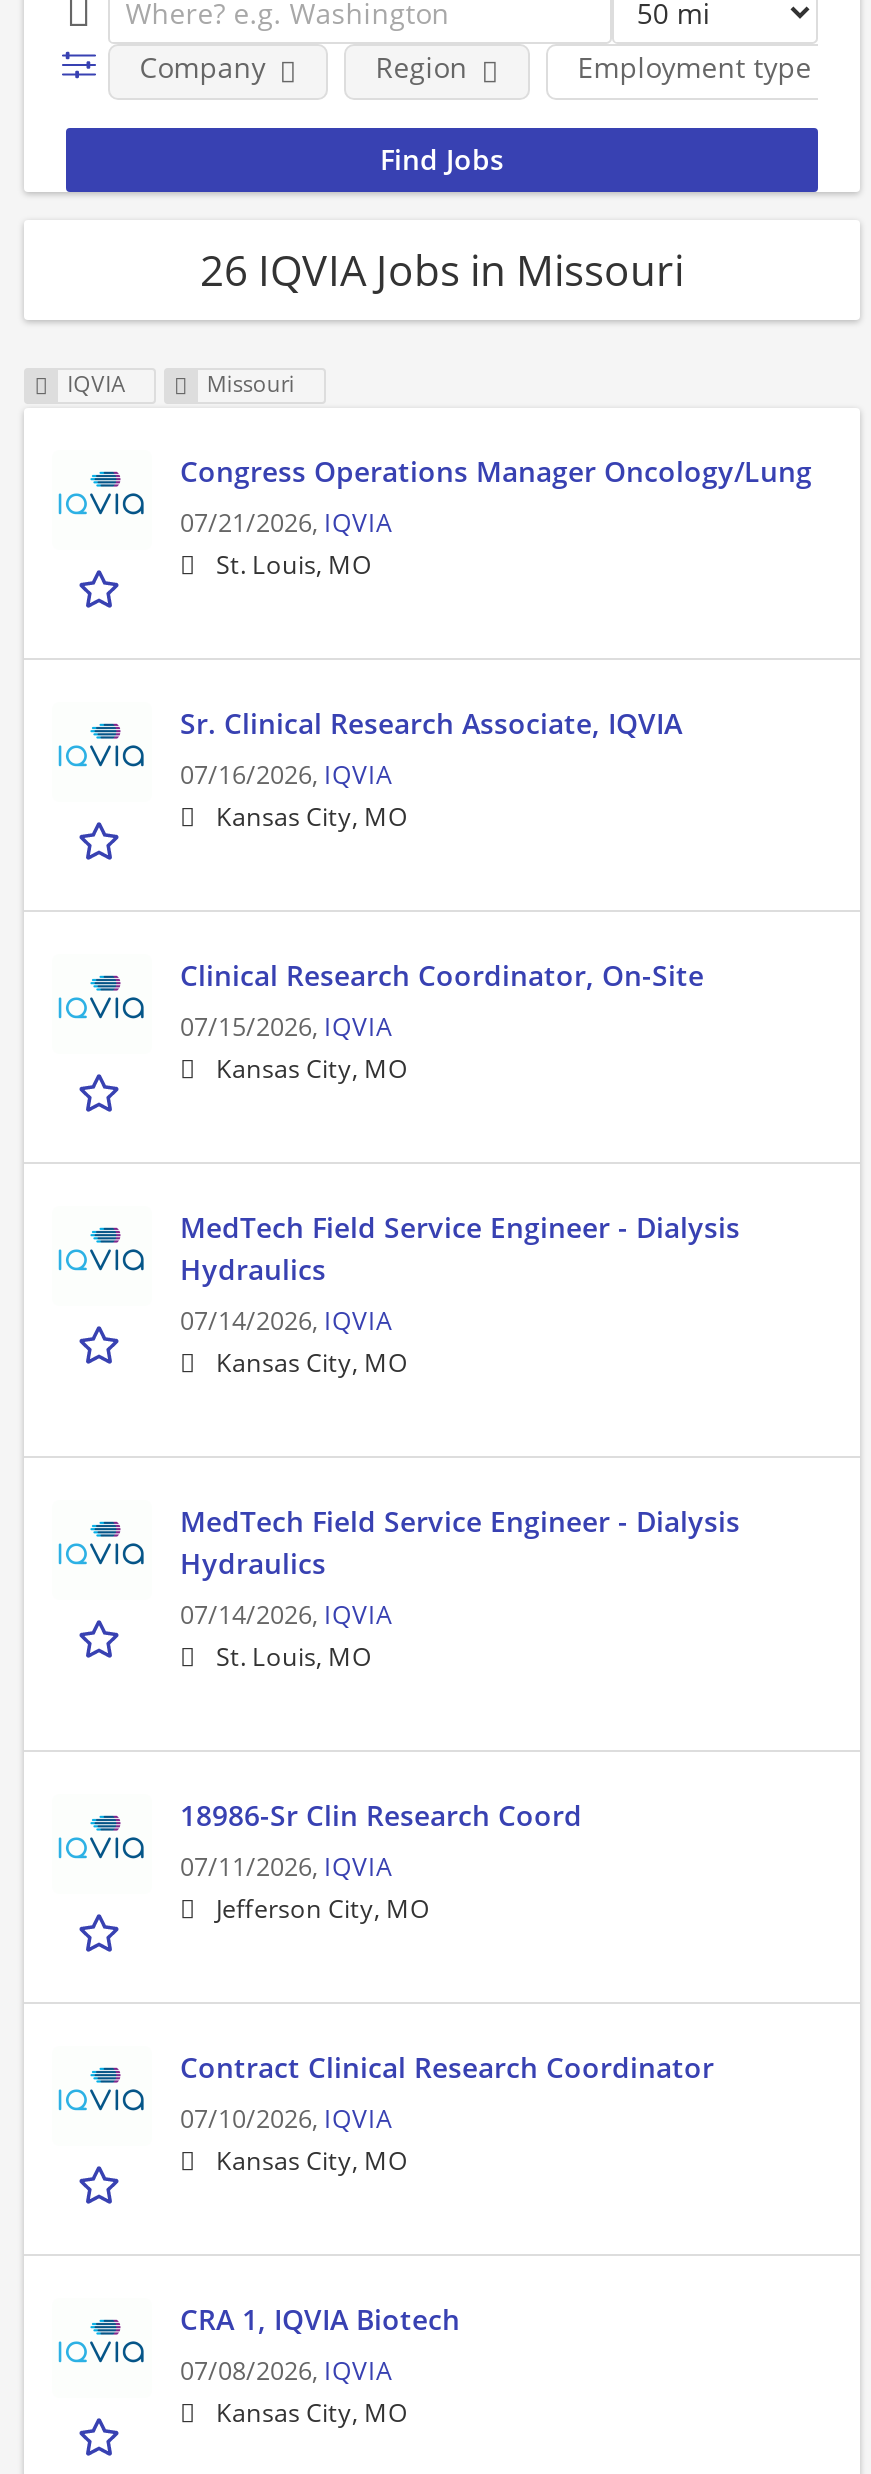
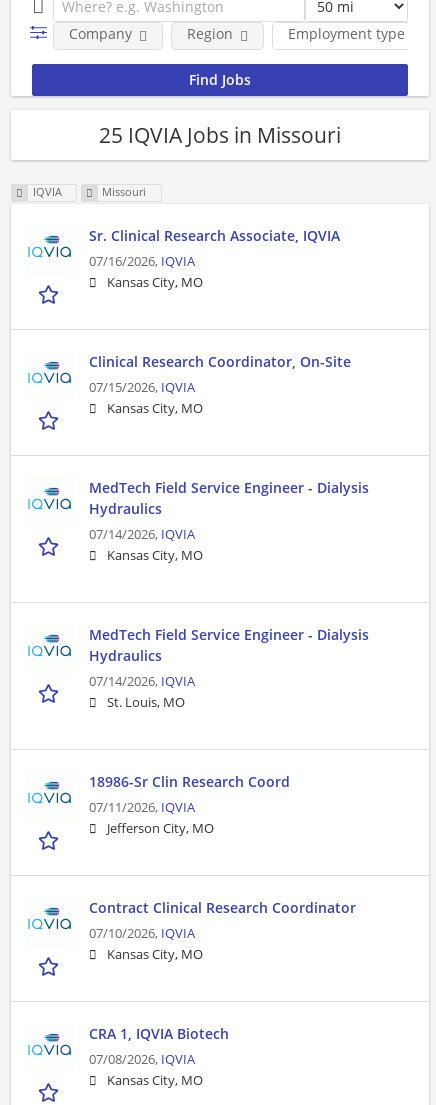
- 26 IQVIA Jobs in Missouri
+ 25 IQVIA Jobs in Missouri

- Congress Operations Manager Oncology/Lung
- 07/21/2026, IQVIA
- St. Louis, MO
